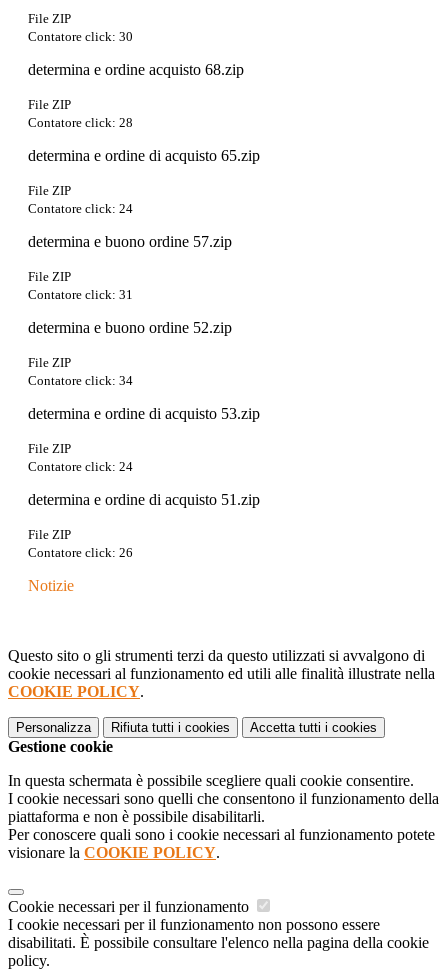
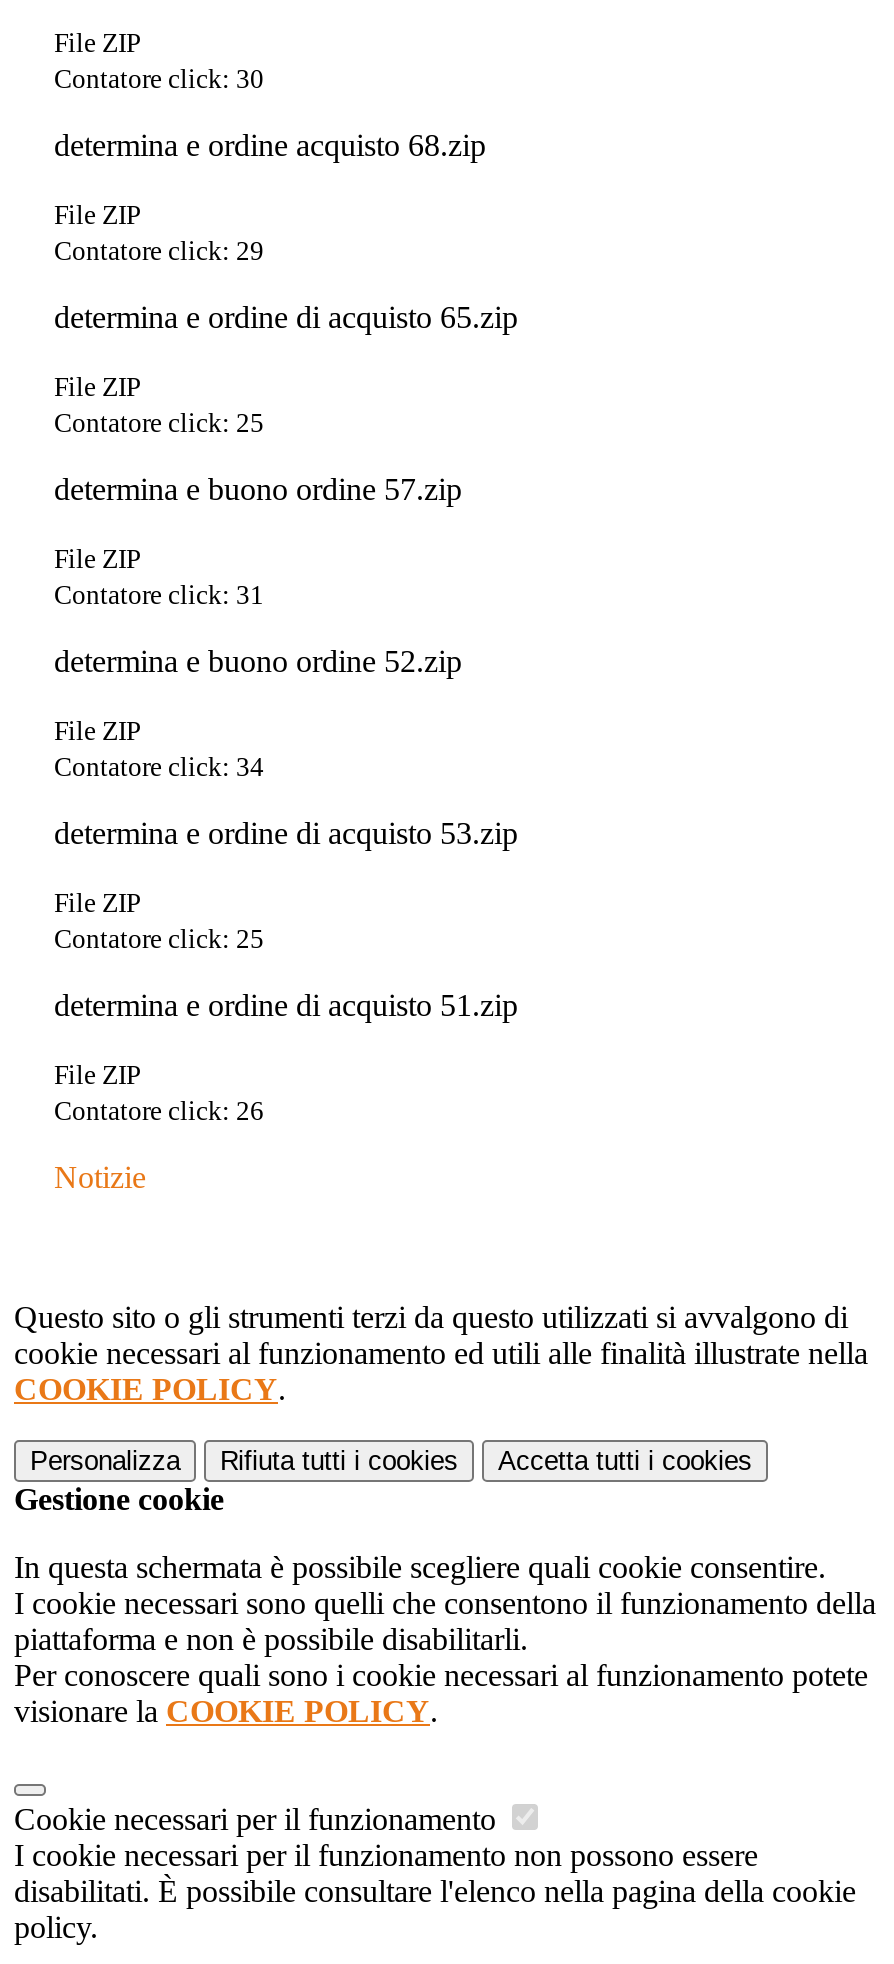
- Contatore click: 28
+ Contatore click: 29

- Contatore click: 24
+ Contatore click: 25

- Contatore click: 24
+ Contatore click: 25
